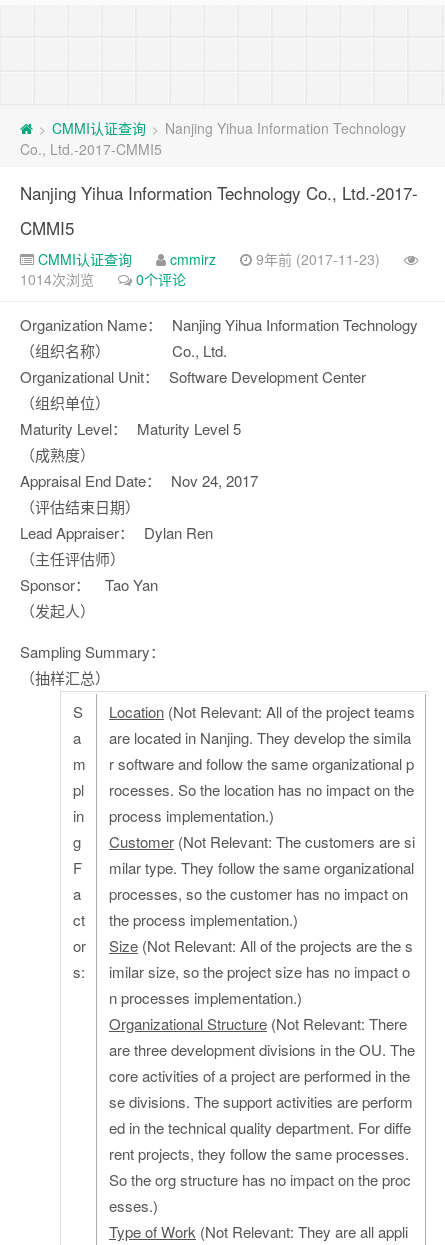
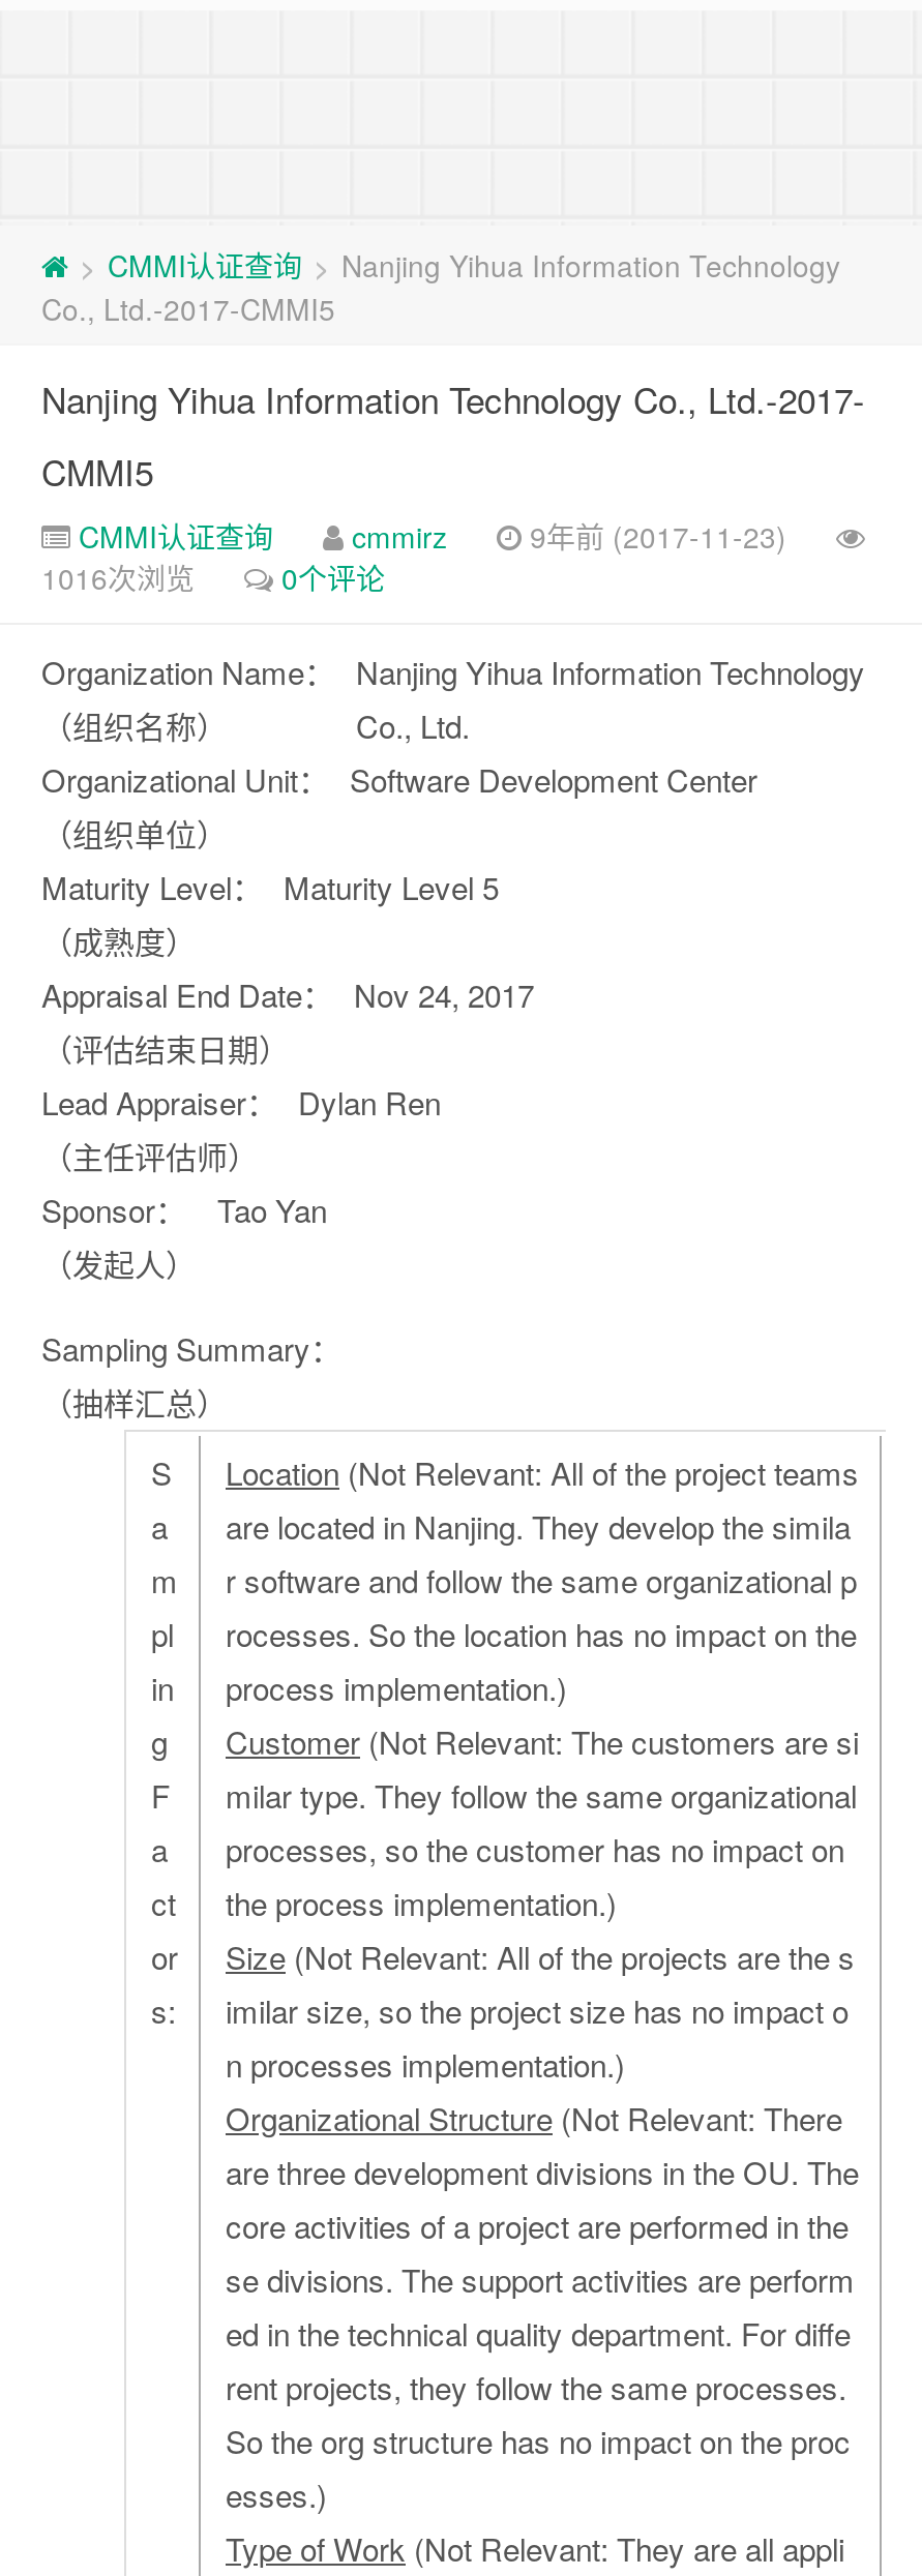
- 1014次浏览
+ 1016次浏览
